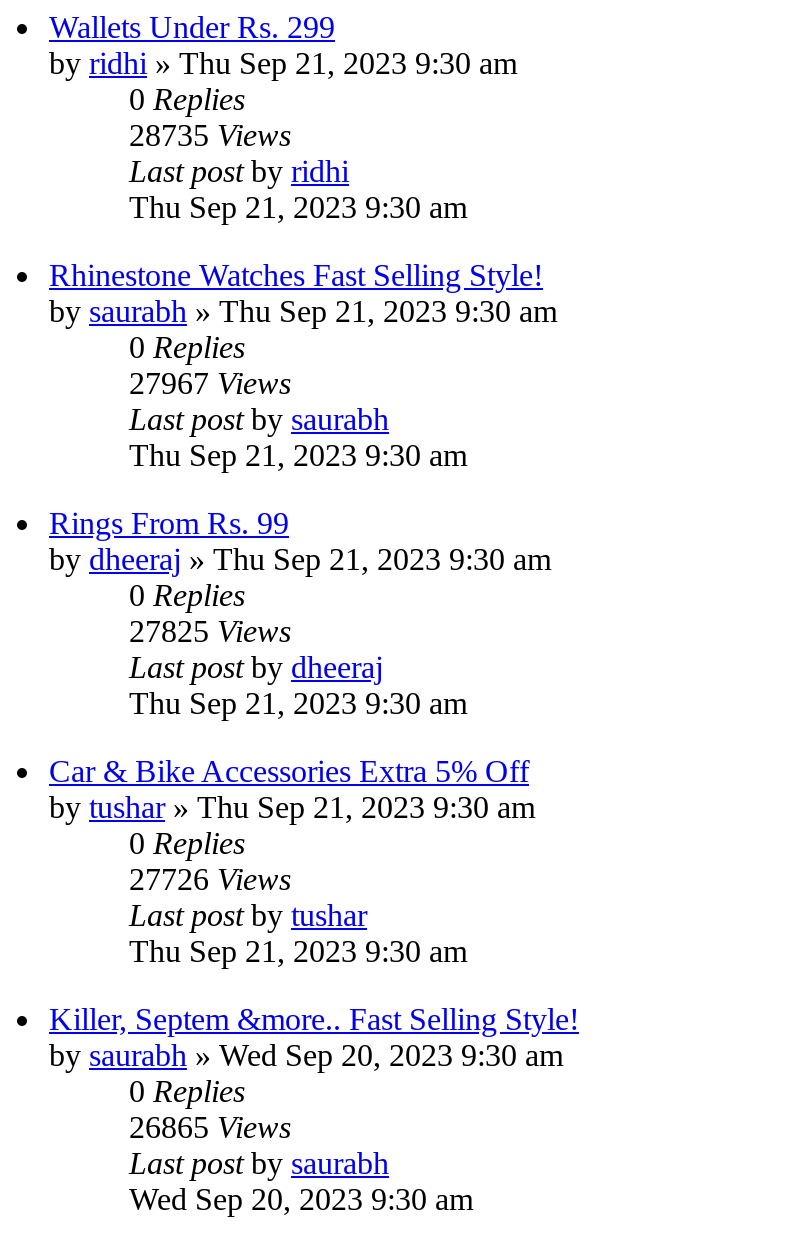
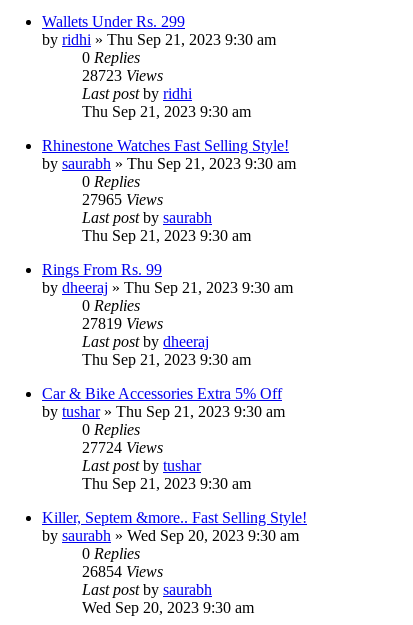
- 28735 Views
+ 28723 Views

- 27967 Views
+ 27965 Views

- 27825 Views
+ 27819 Views

- 27726 Views
+ 27724 Views

- 26865 Views
+ 26854 Views
